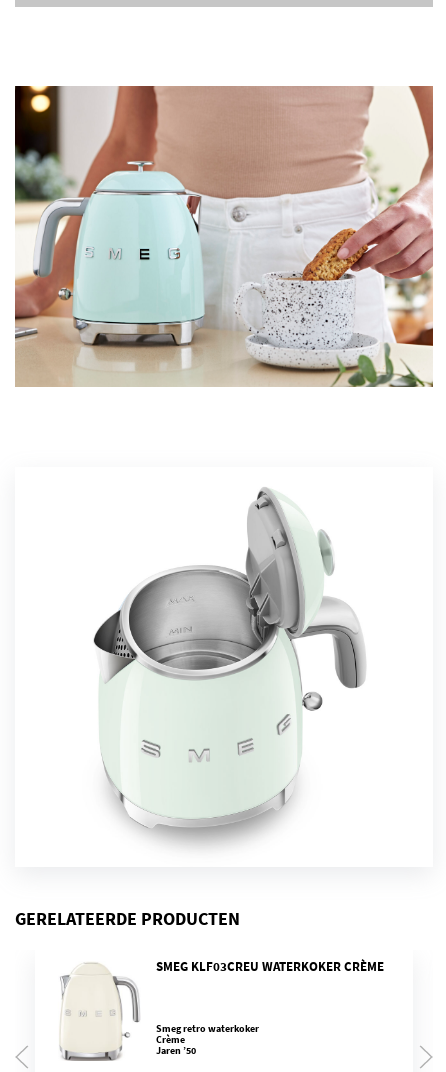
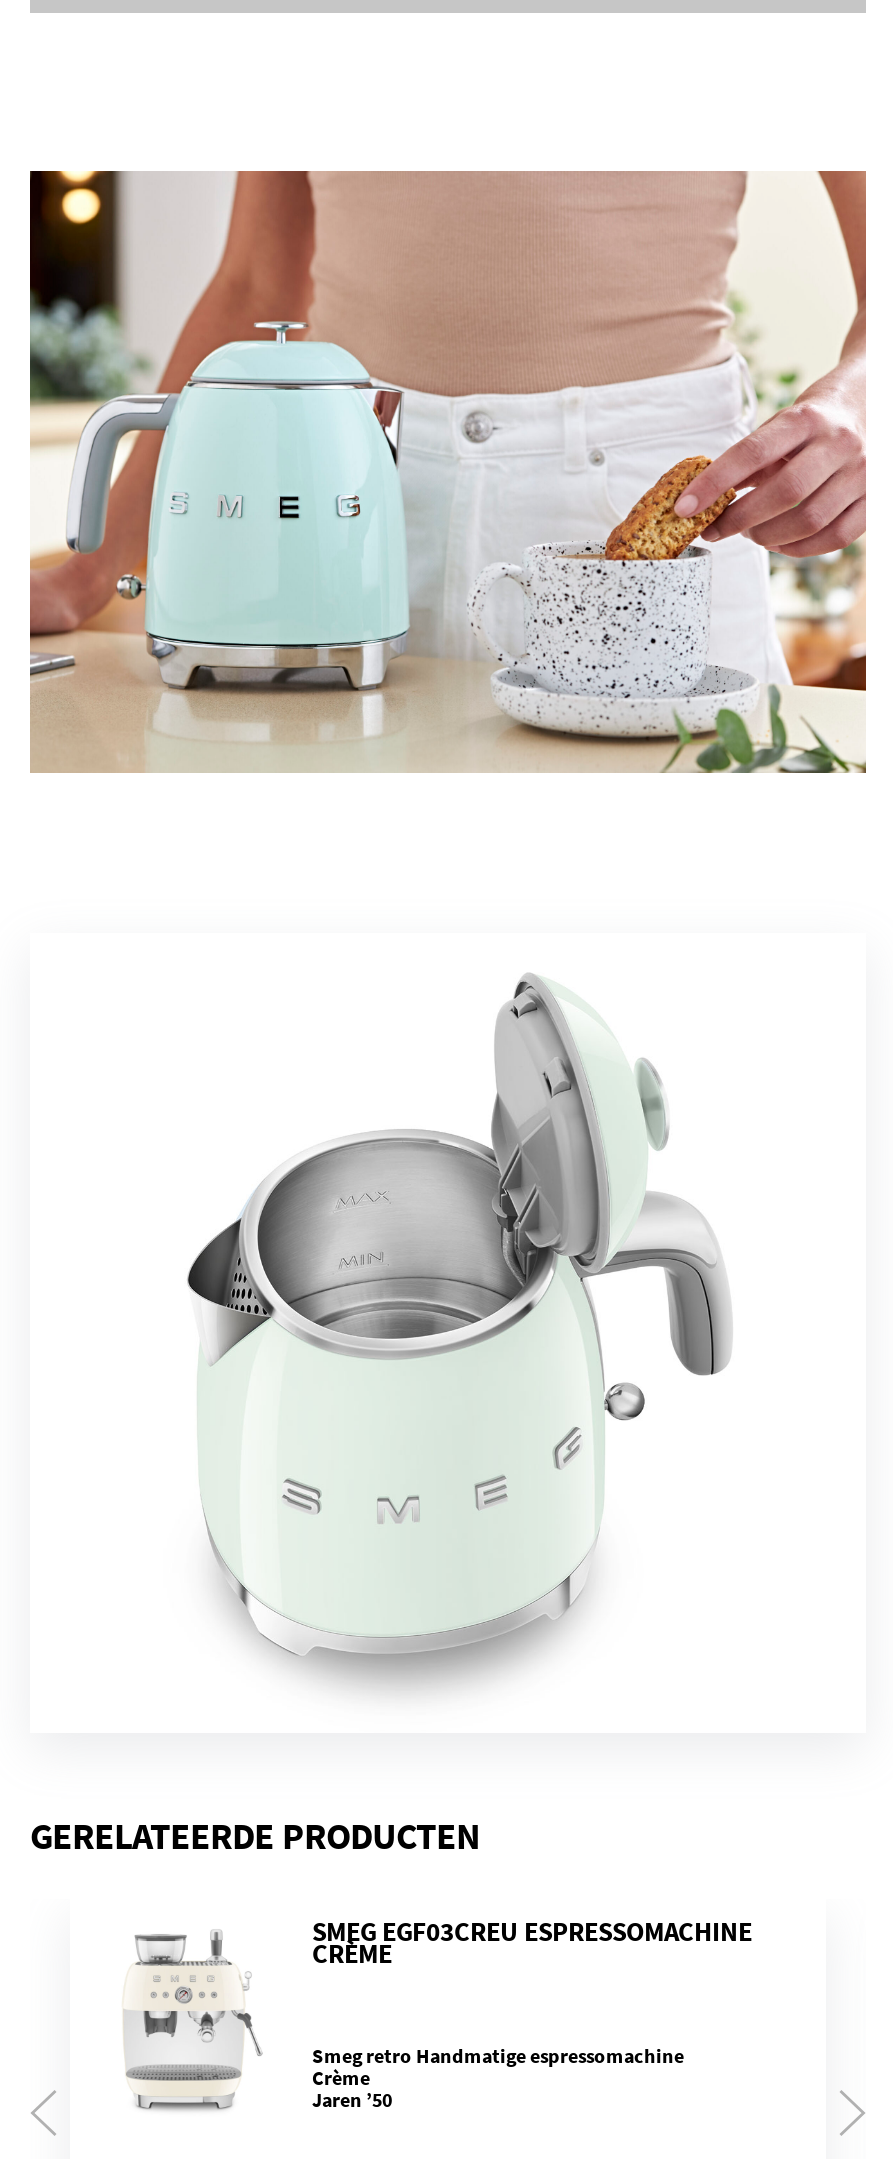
- [image]
- SMEG KLF03CREU WATERKOKER CRÈME
+ [image]
+ SMEG EGF03CREU ESPRESSOMACHINE
+ CRÈME

- Smeg retro waterkoker
+ Smeg retro Handmatige espressomachine
